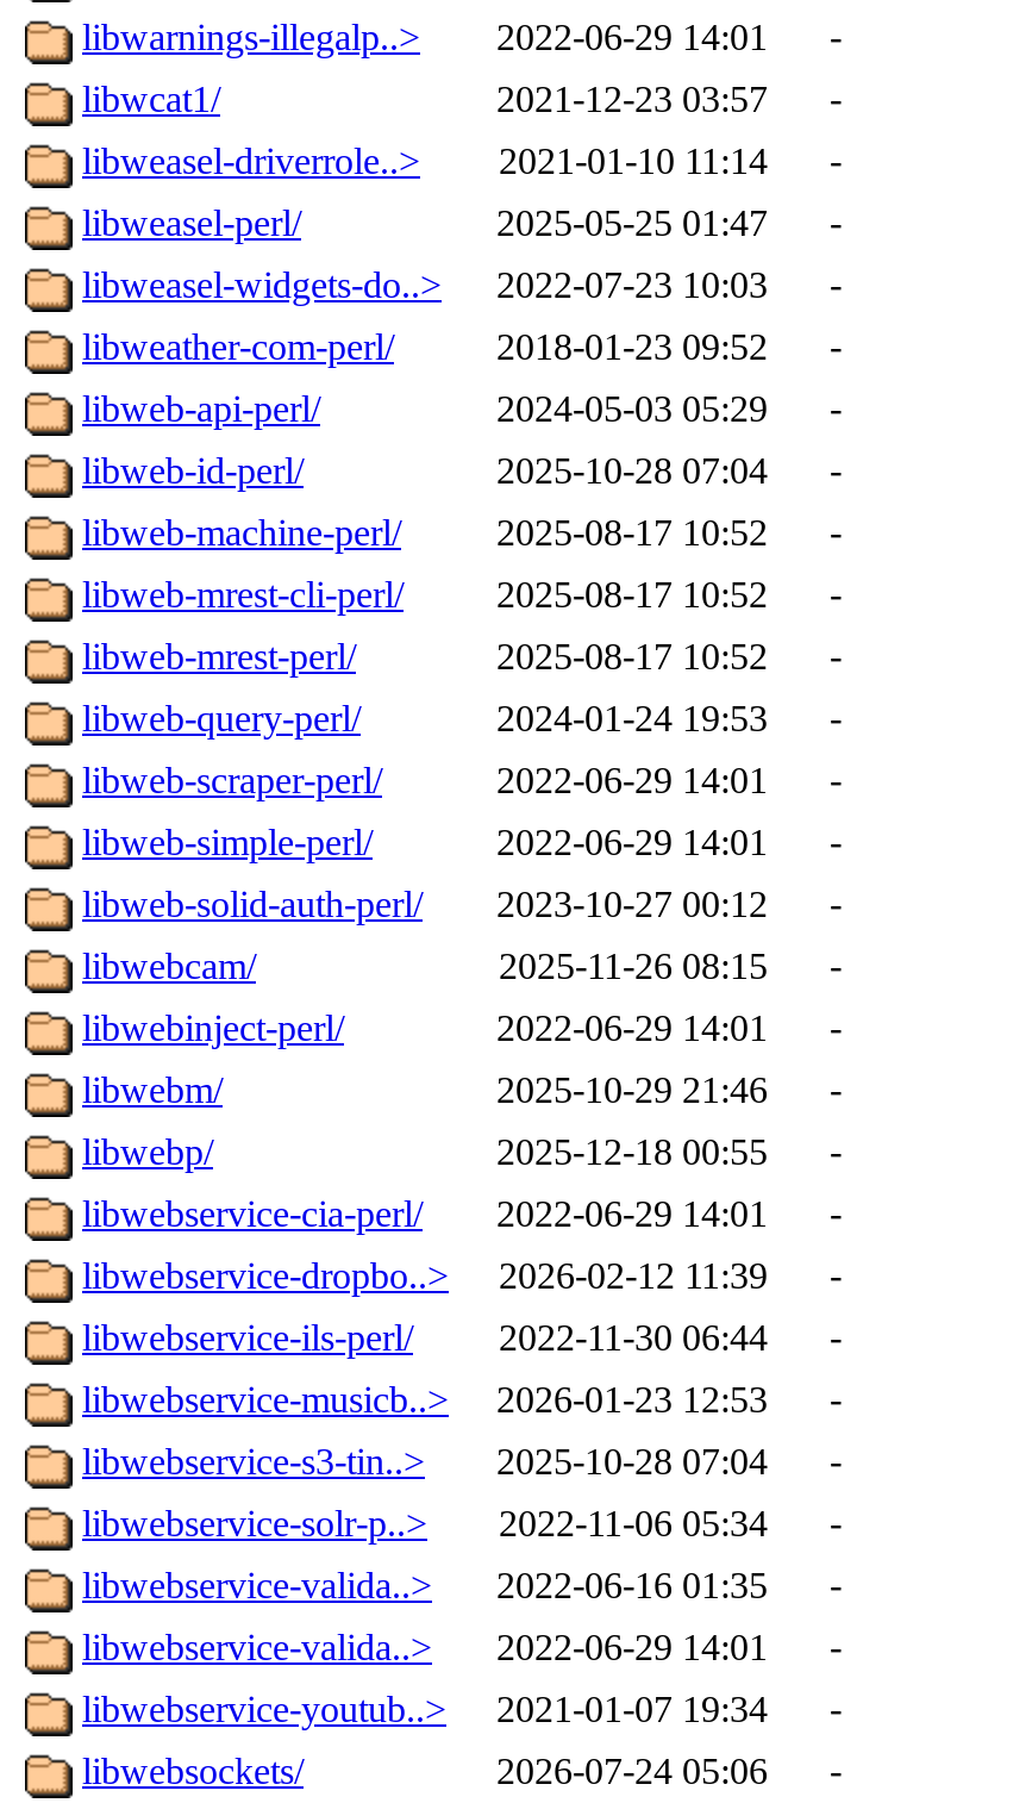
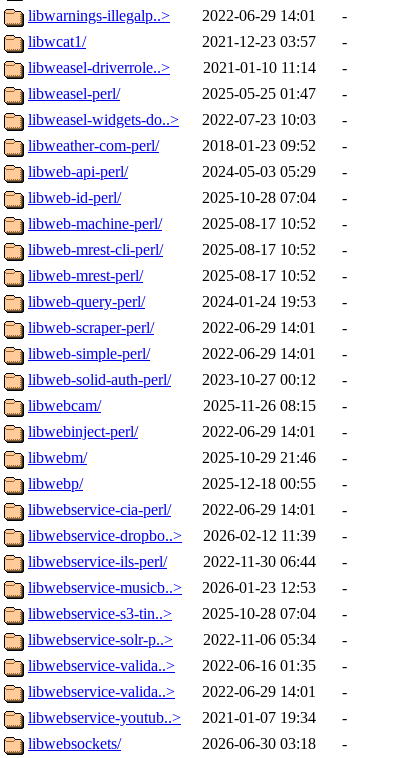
- 2026-07-24 05:06
+ 2026-06-30 03:18
